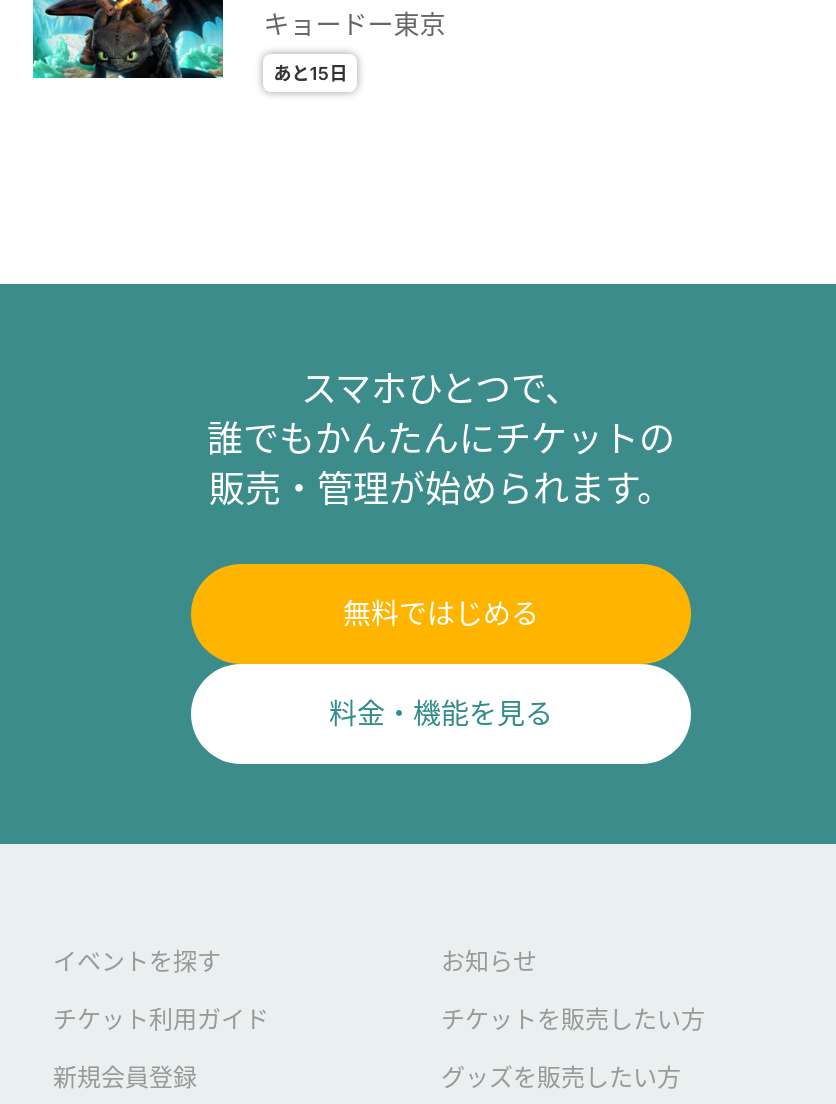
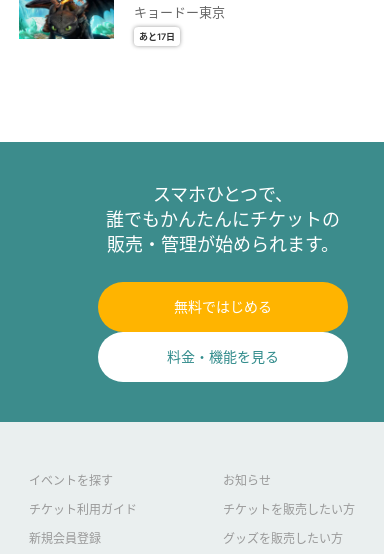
- あと15日
+ あと17日
